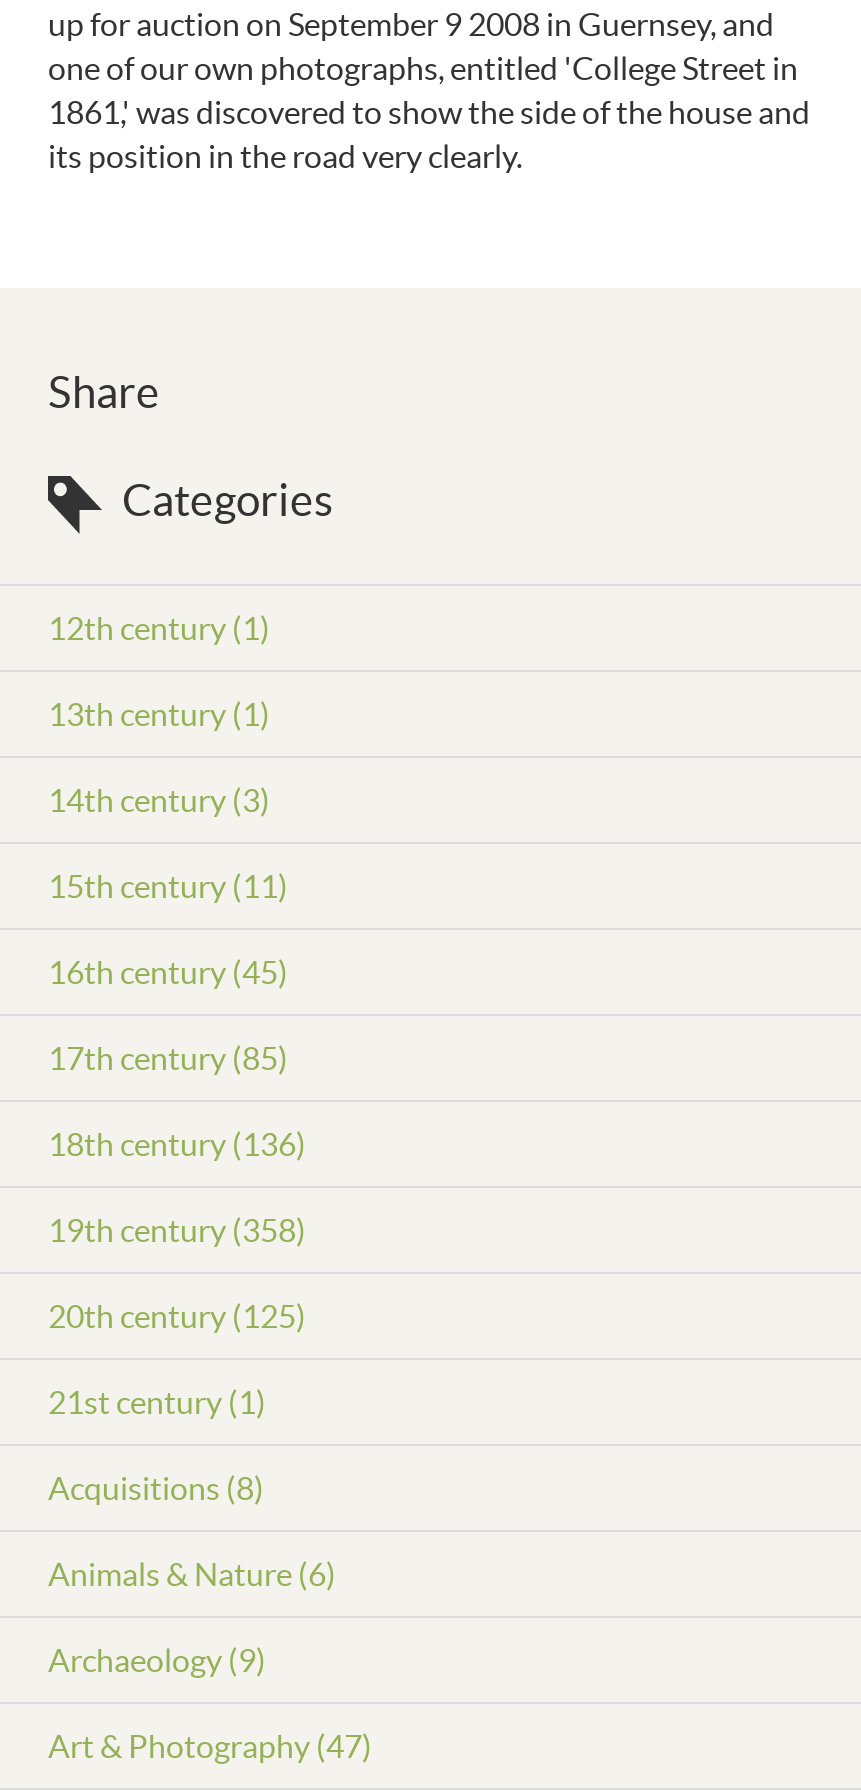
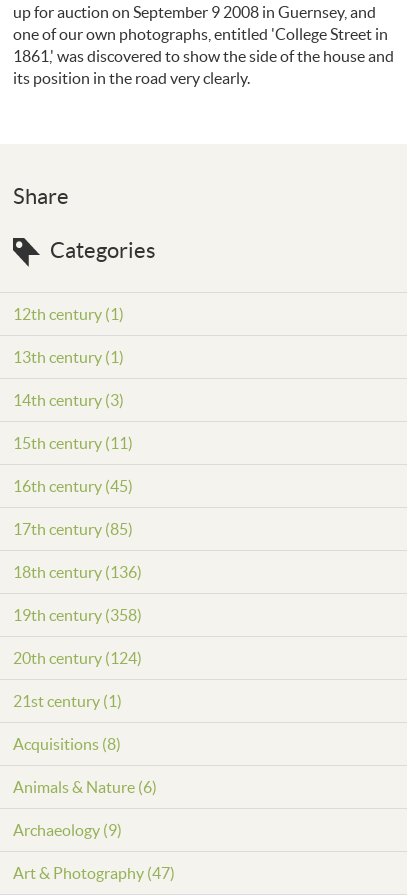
- 20th century (125)
+ 20th century (124)
